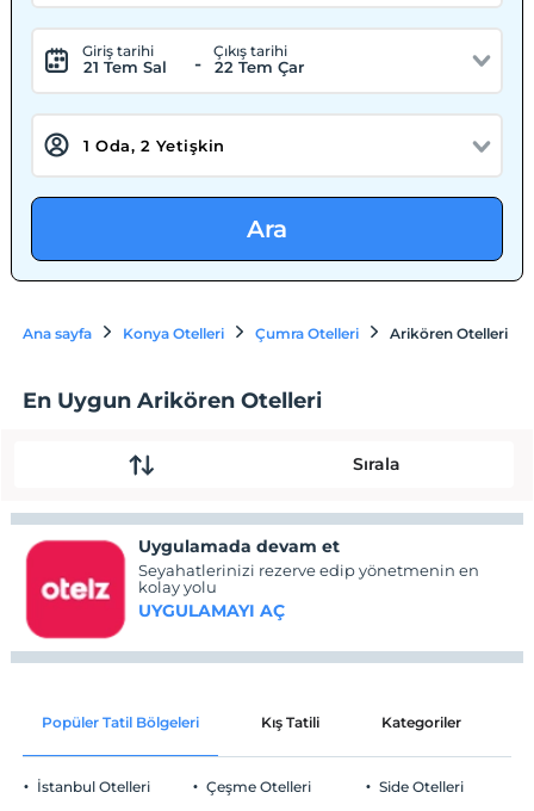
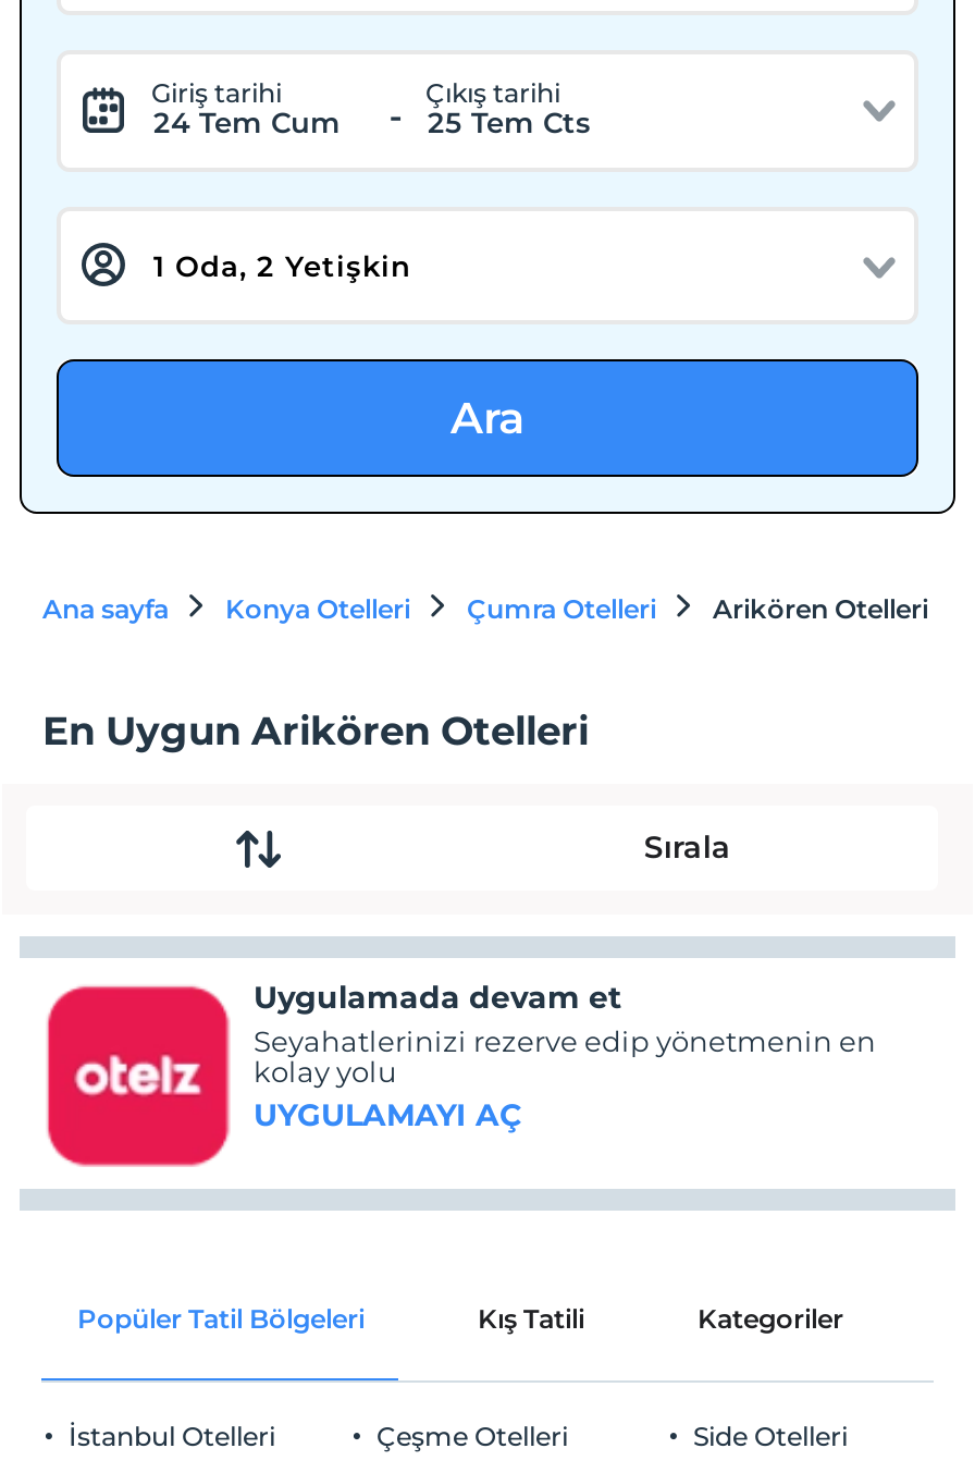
- 21 Tem Sal
+ 24 Tem Cum

- 22 Tem Çar
+ 25 Tem Cts
